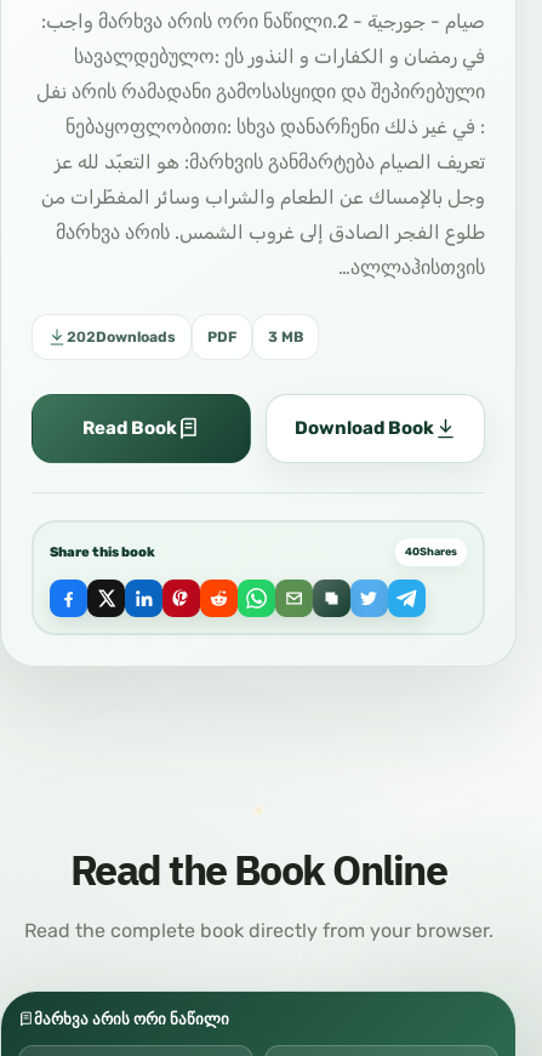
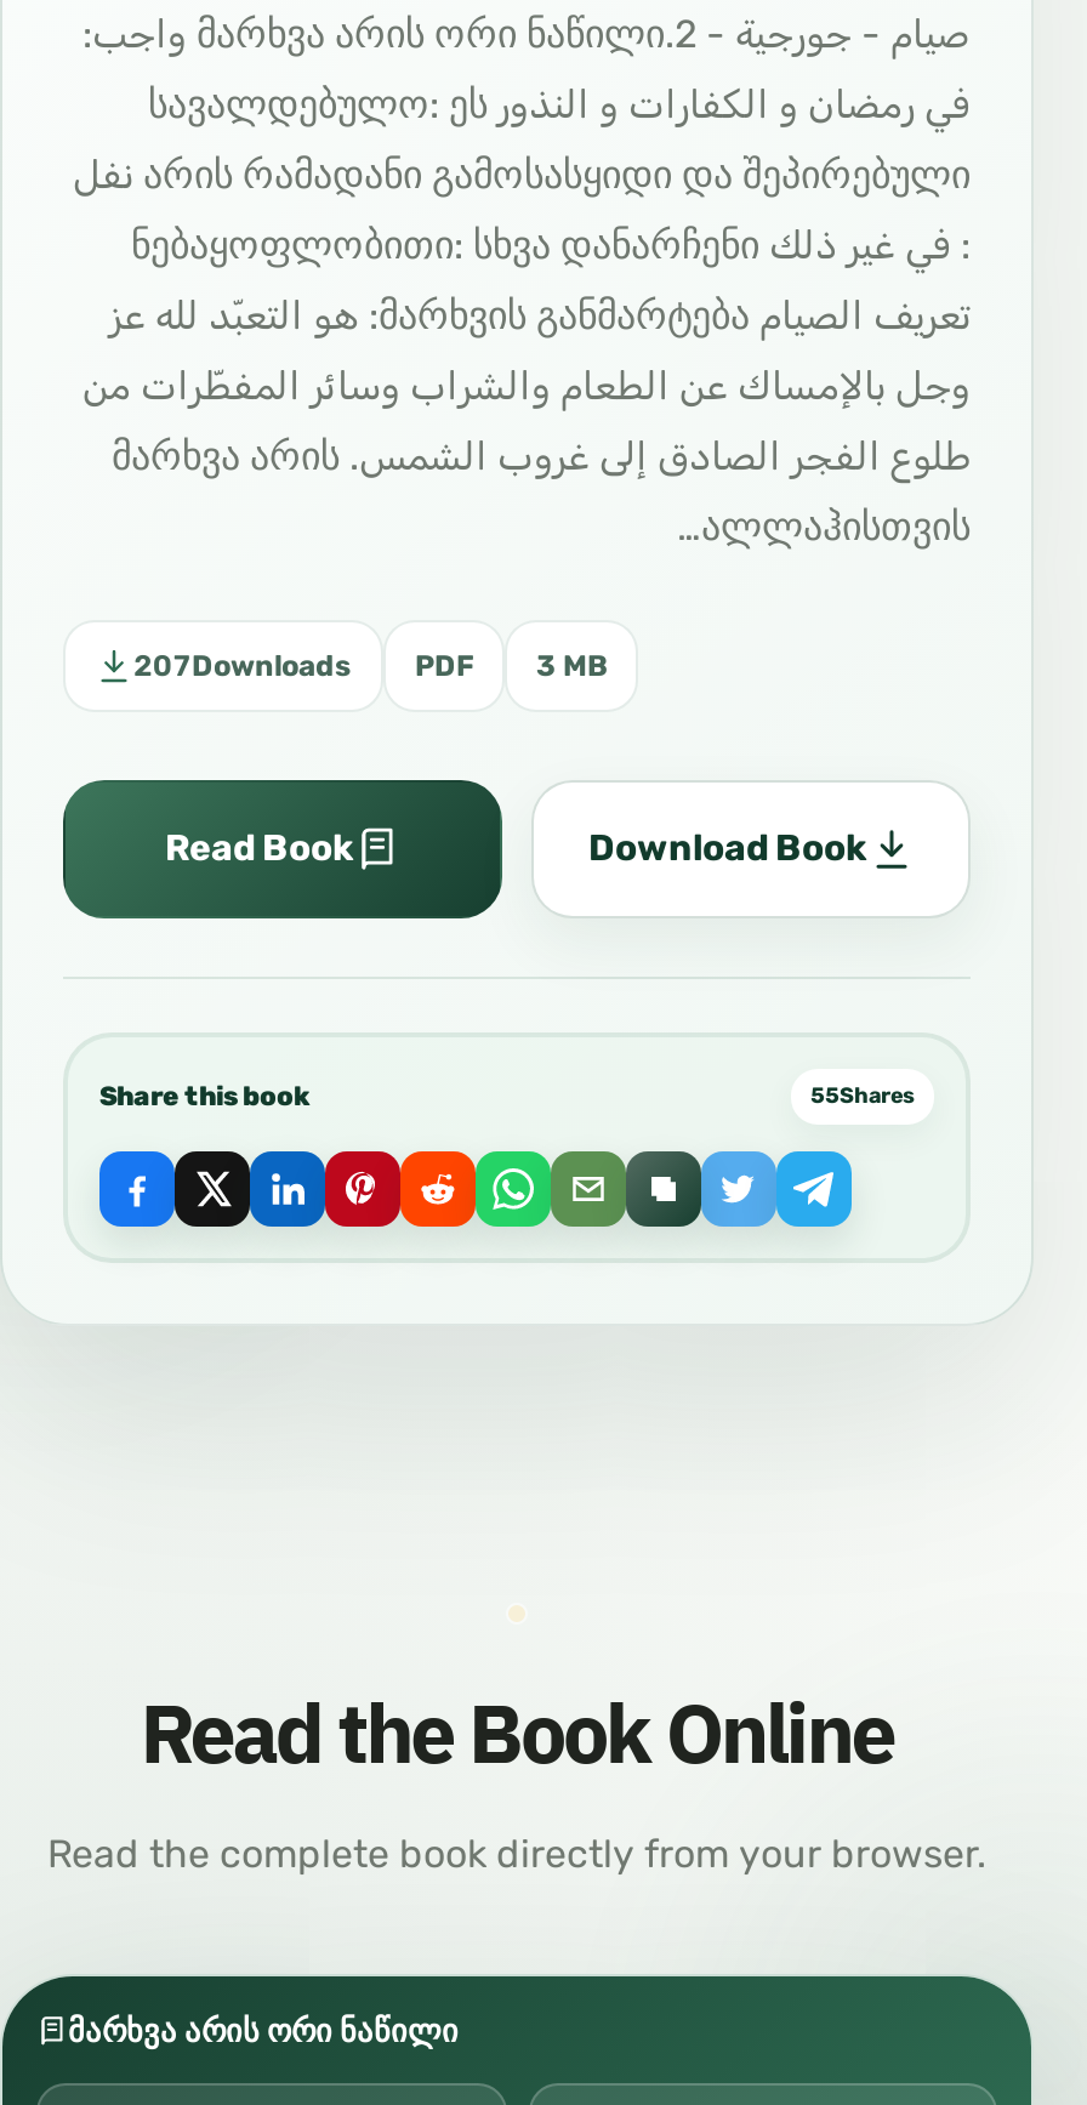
- 202Downloads PDF 3 MB
+ 207Downloads PDF 3 MB

- 40Shares
+ 55Shares
